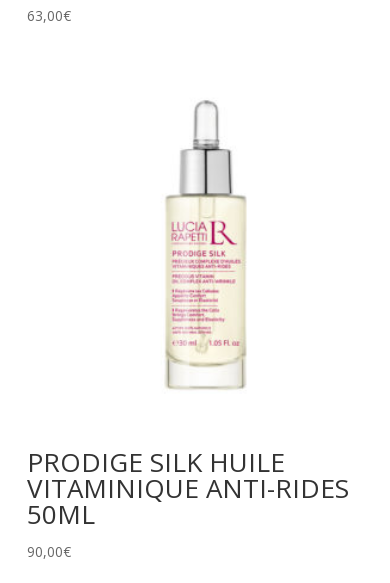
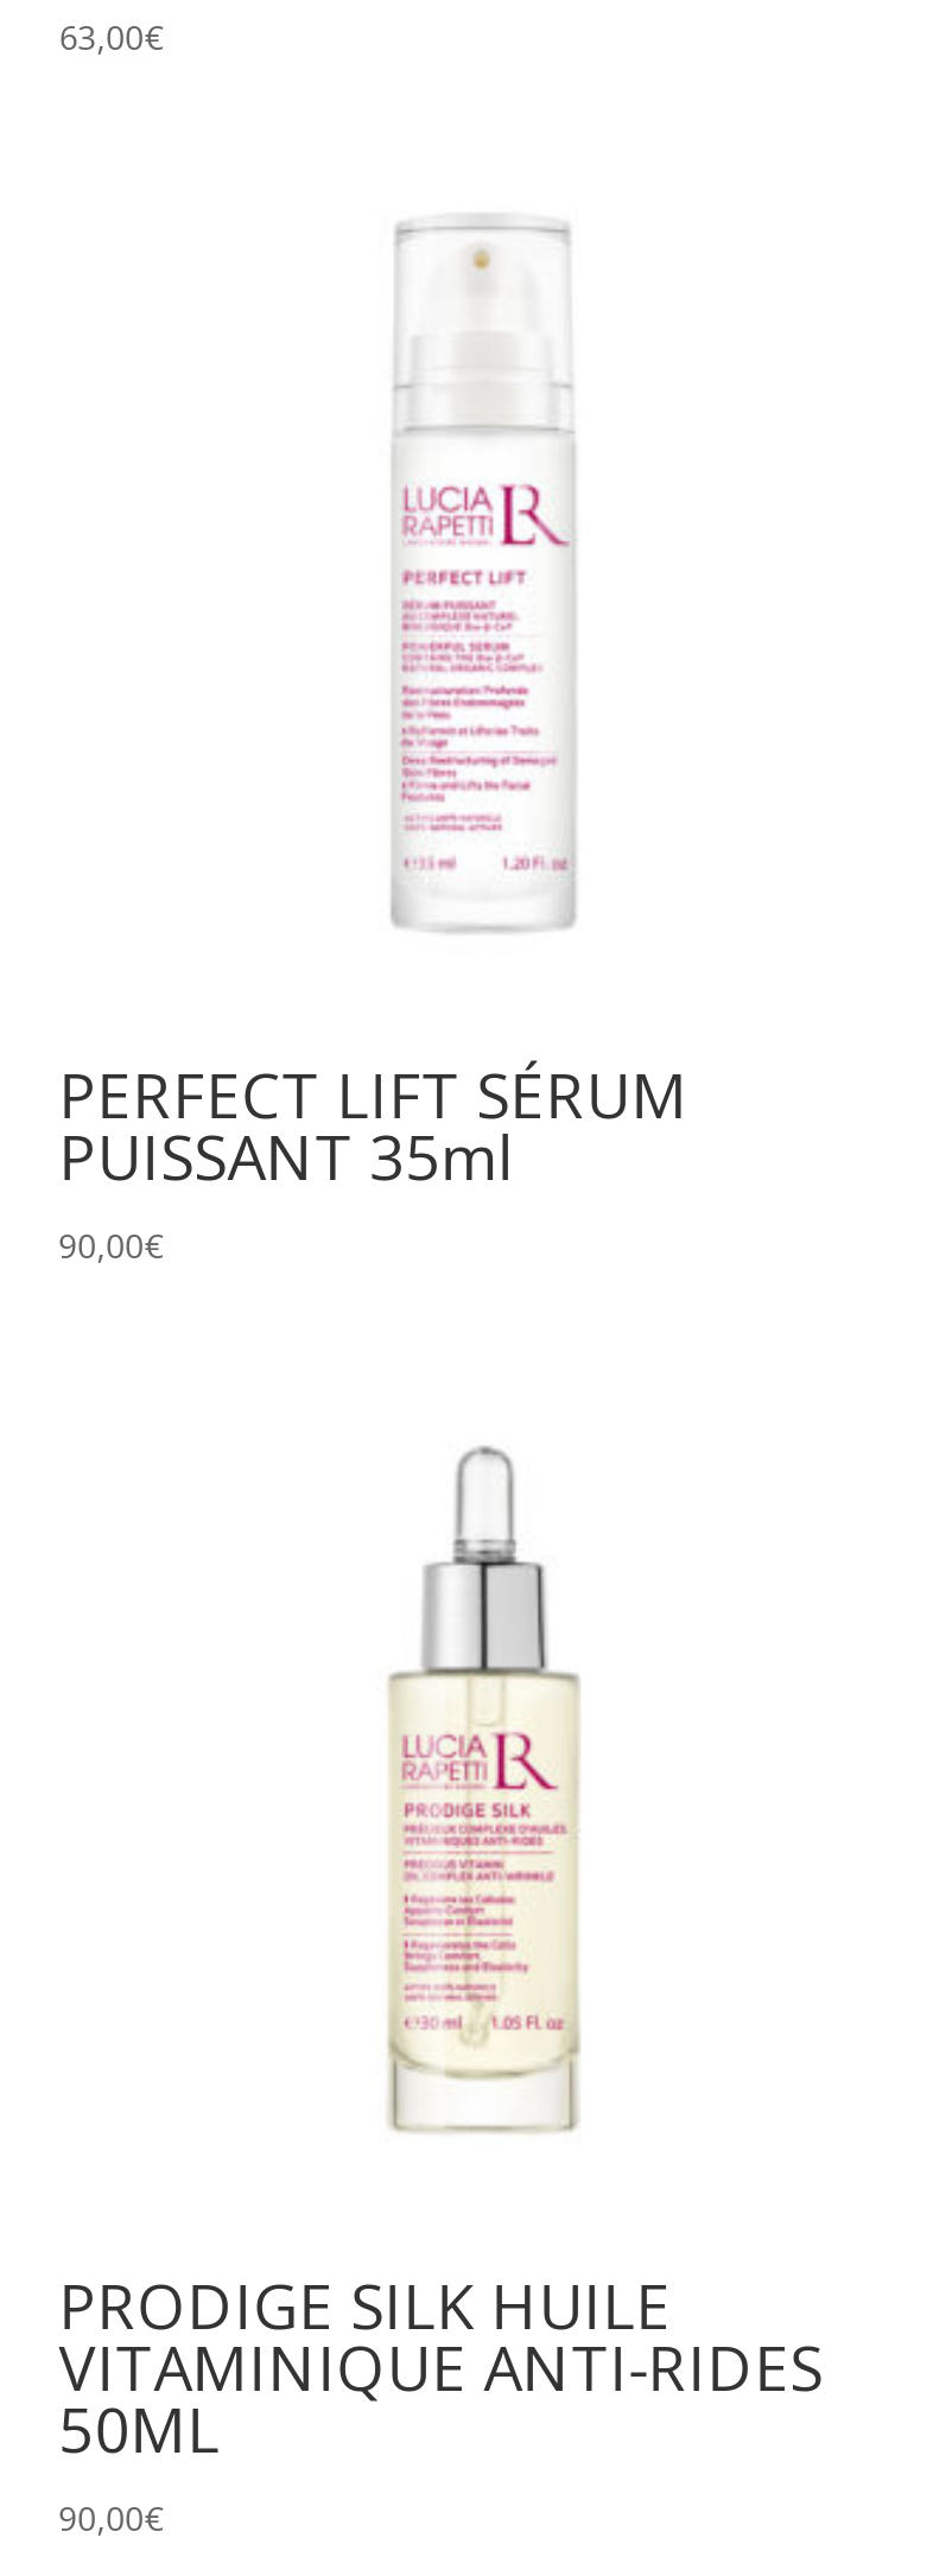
+ PERFECT LIFT SÉRUM
+ PUISSANT 35ml
+ 90,00€

+ [image]
